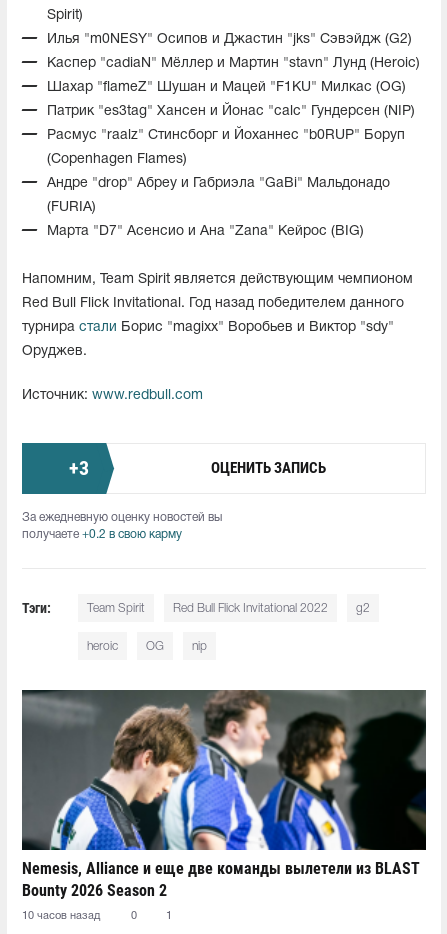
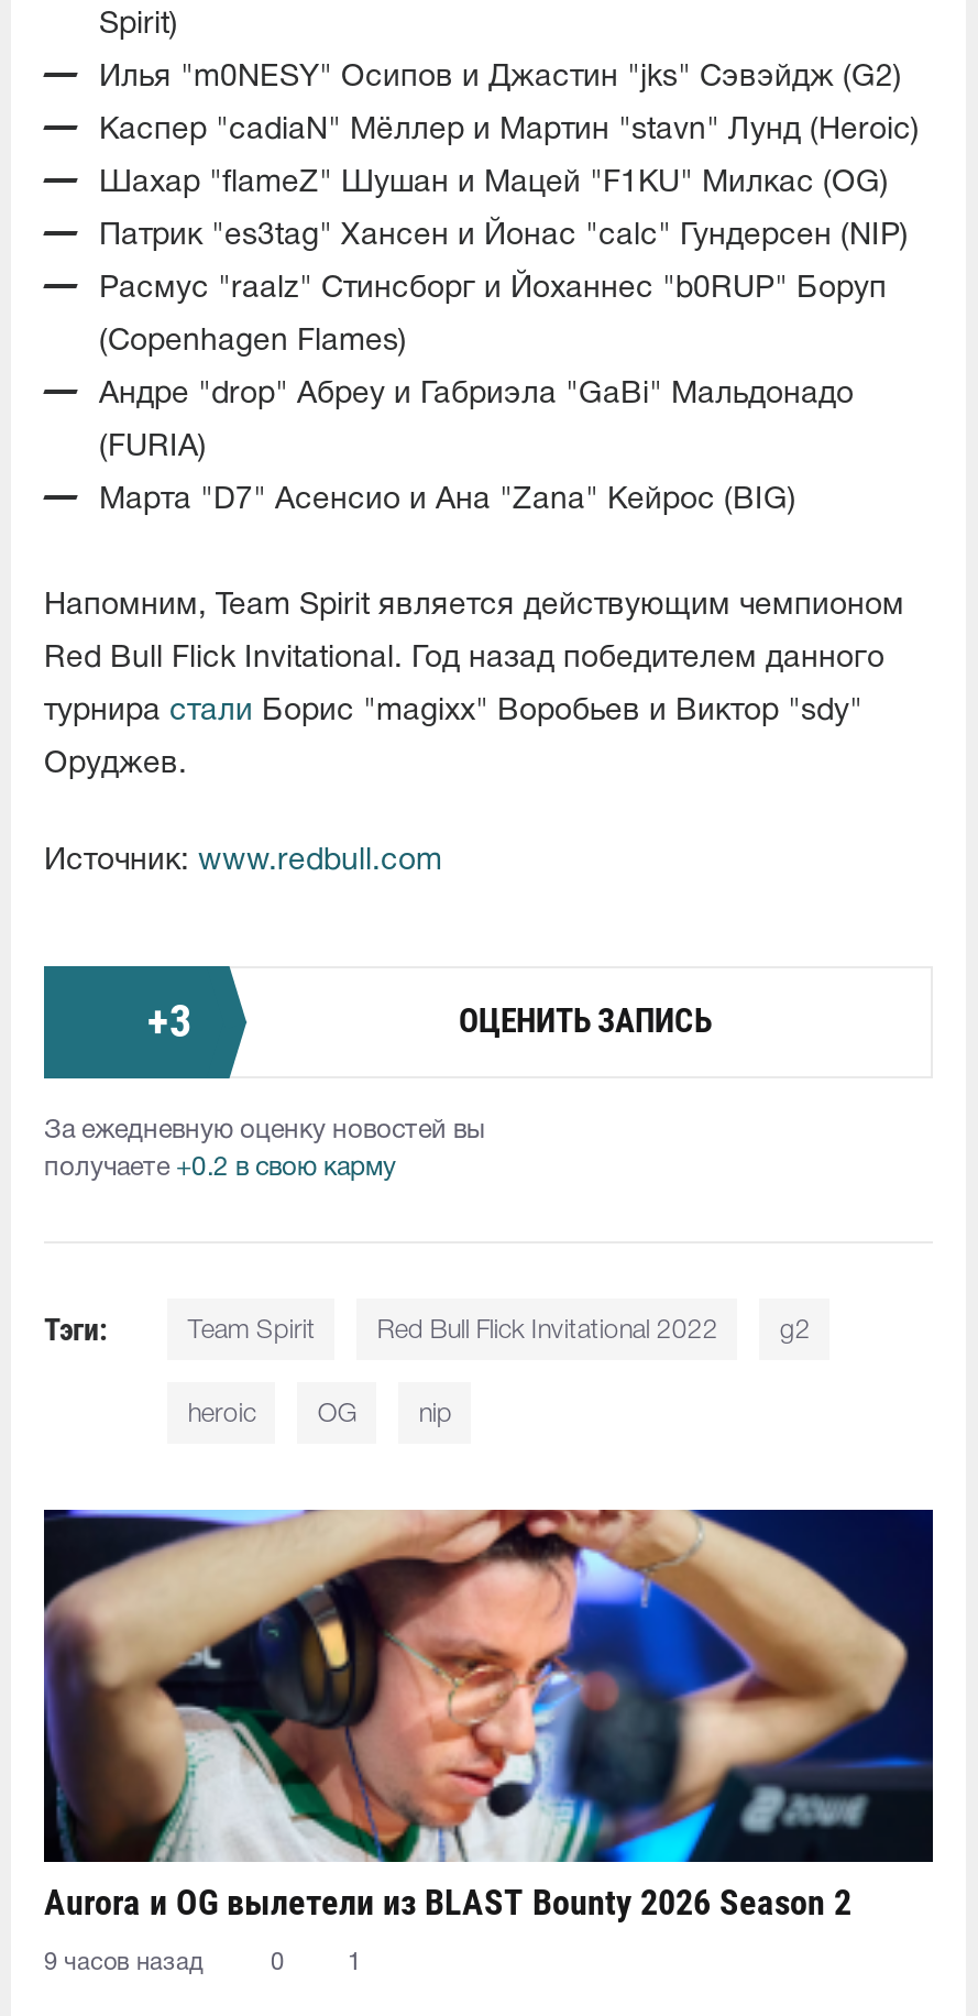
- [image]
- Nemesis, Alliance и еще две команды вылетели из BLAST
- Bounty 2026 Season 2
+ [image]
+ Aurora и OG вылетели из BLAST Bounty 2026 Season 2

- 10 часов назад
+ 9 часов назад
